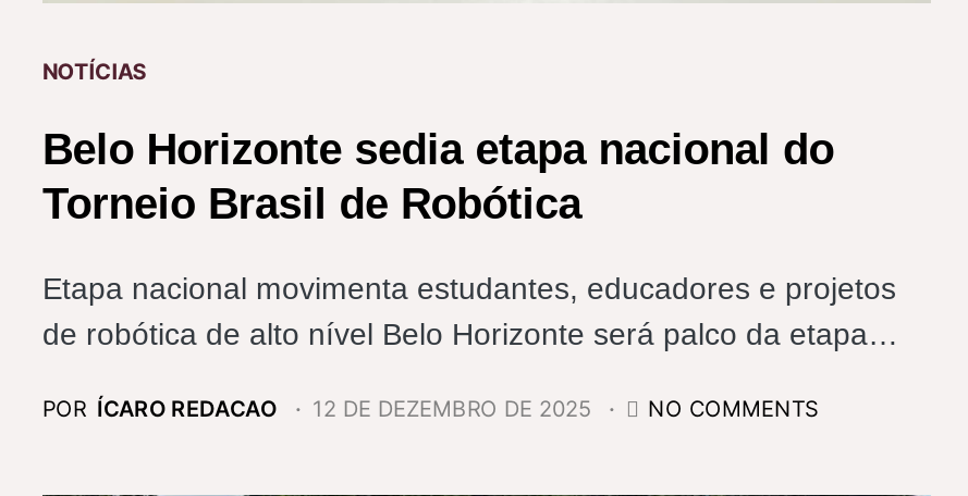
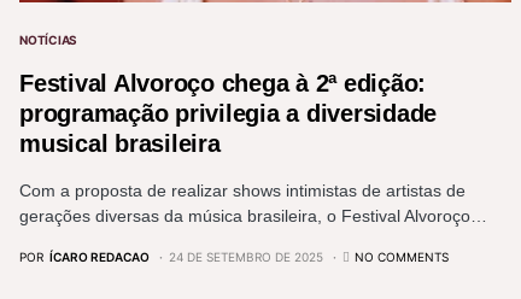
- Belo Horizonte sedia etapa nacional do
- Torneio Brasil de Robótica
+ Festival Alvoroço chega à 2ª edição:
+ programação privilegia a diversidade
+ musical brasileira

- Etapa nacional movimenta estudantes, educadores e projetos
- de robótica de alto nível Belo Horizonte será palco da etapa…
+ Com a proposta de realizar shows intimistas de artistas de
+ gerações diversas da música brasileira, o Festival Alvoroço…

- 12 DE DEZEMBRO DE 2025
+ 24 DE SETEMBRO DE 2025
